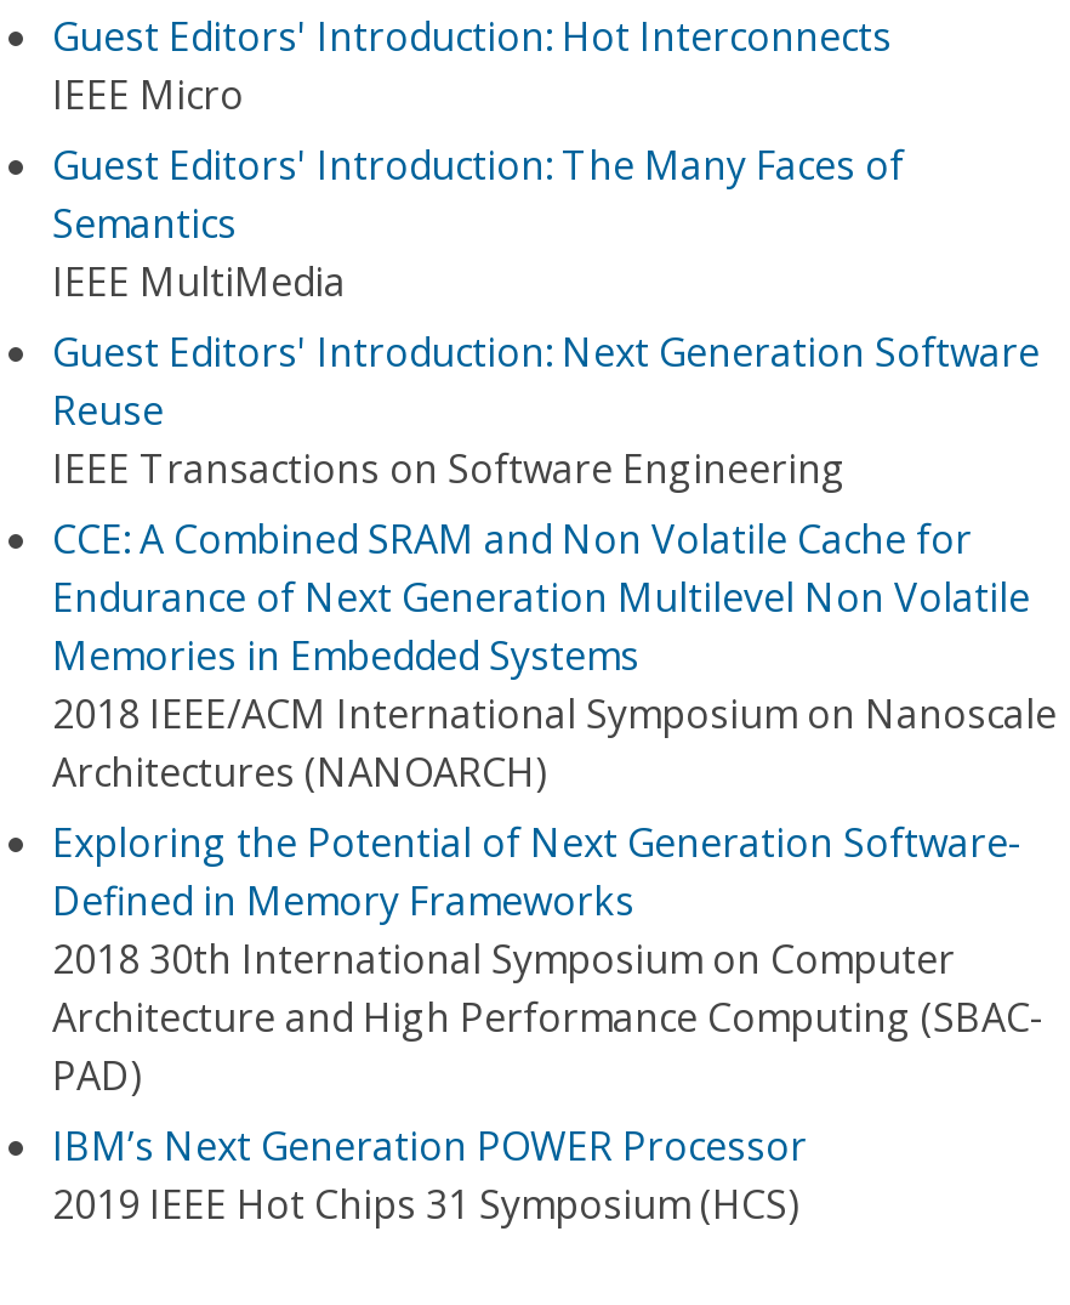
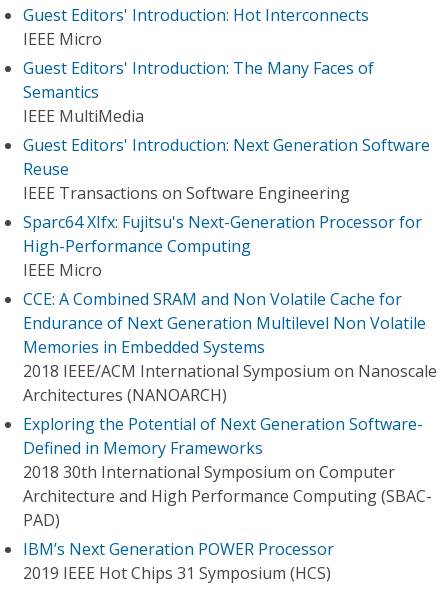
+ Sparc64 XIfx: Fujitsu's Next-Generation Processor for
+ High-Performance Computing
+ IEEE Micro
